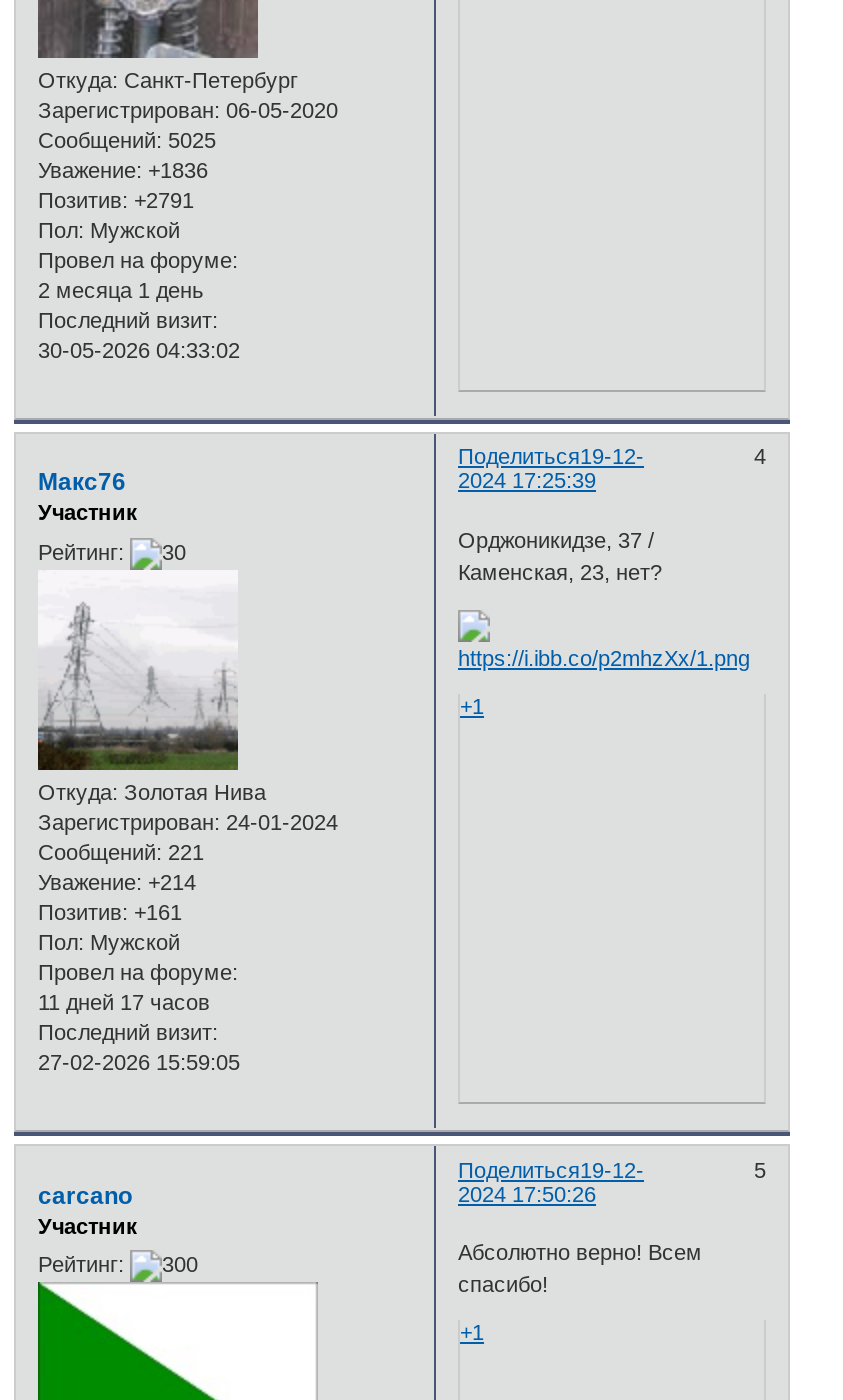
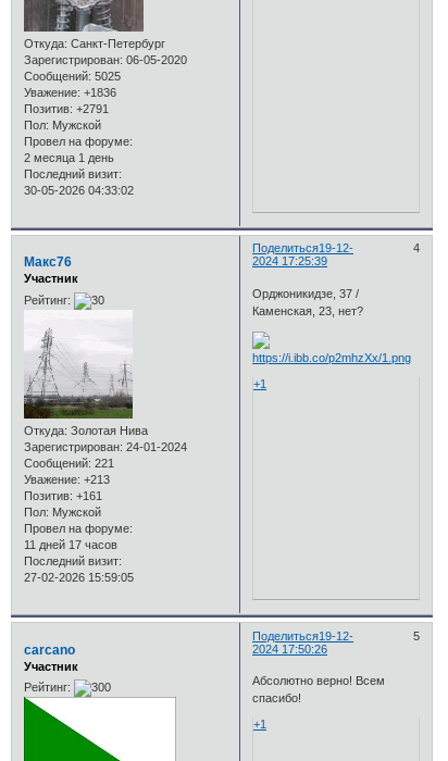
- Уважение: +214
+ Уважение: +213
